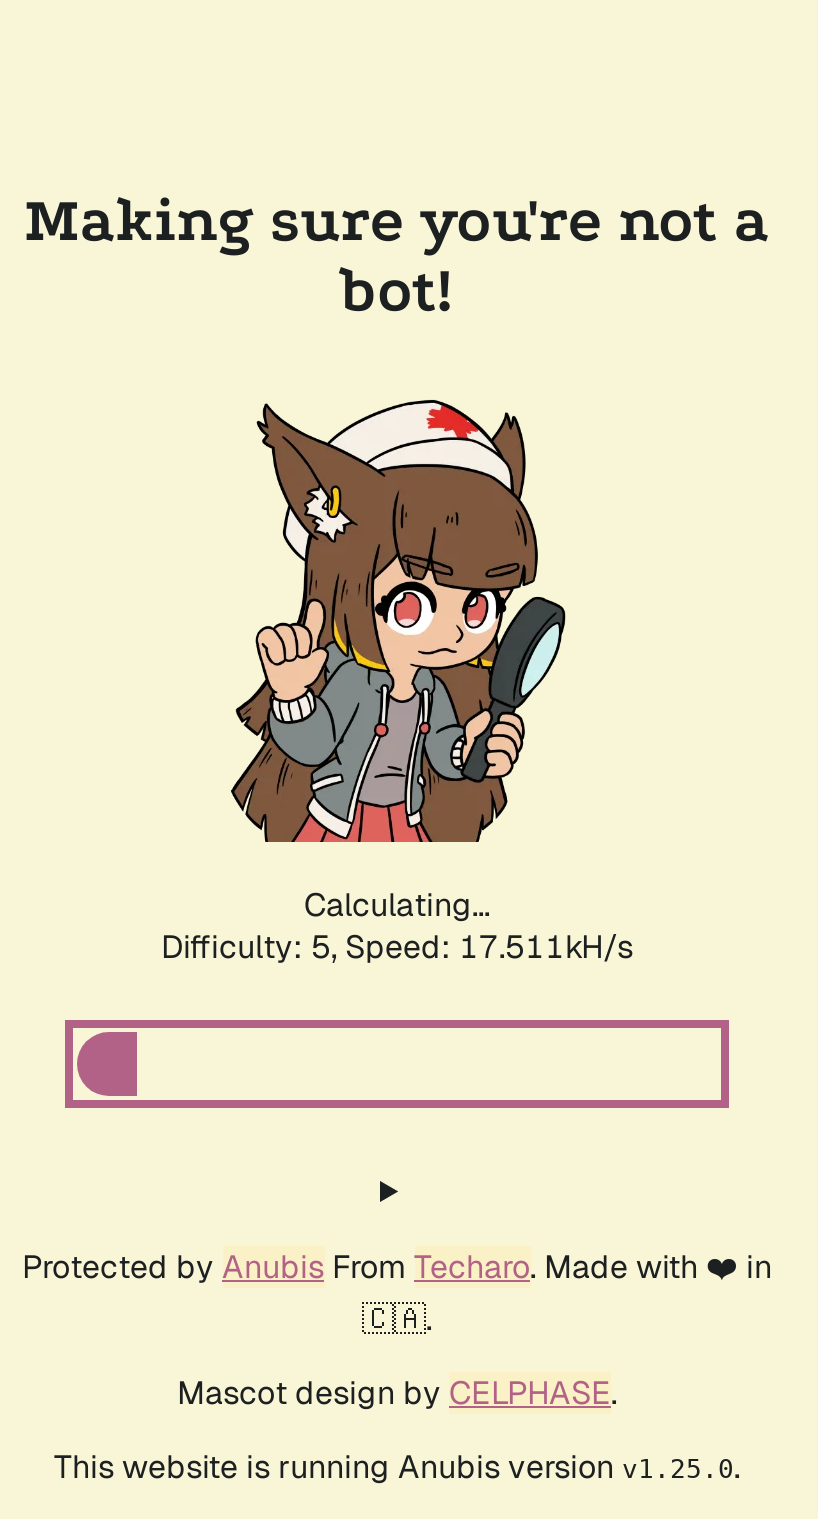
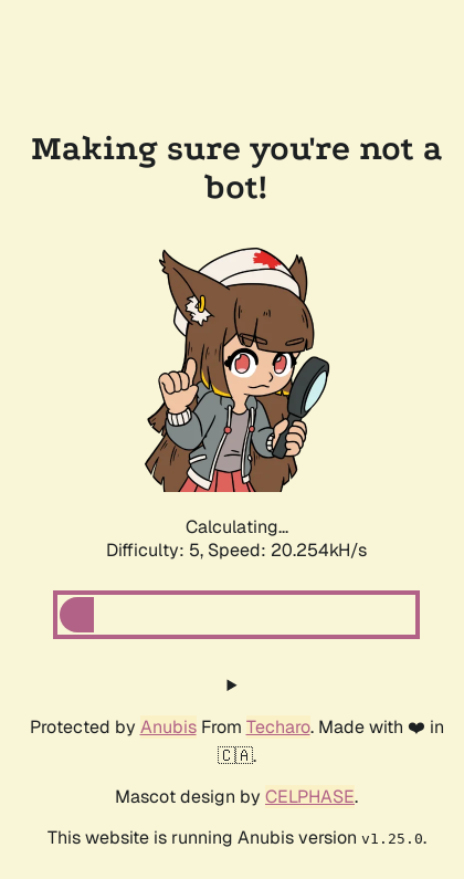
- Difficulty: 5, Speed: 17.511kH/s
+ Difficulty: 5, Speed: 20.254kH/s
